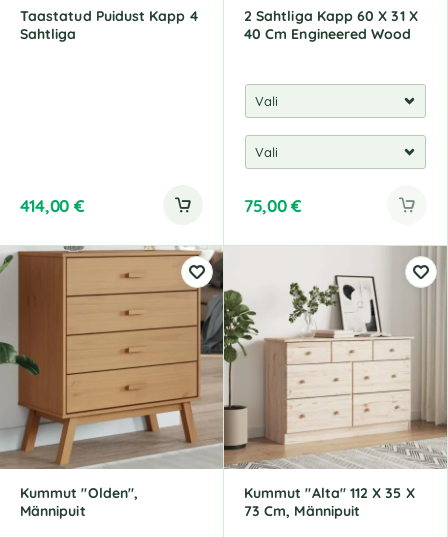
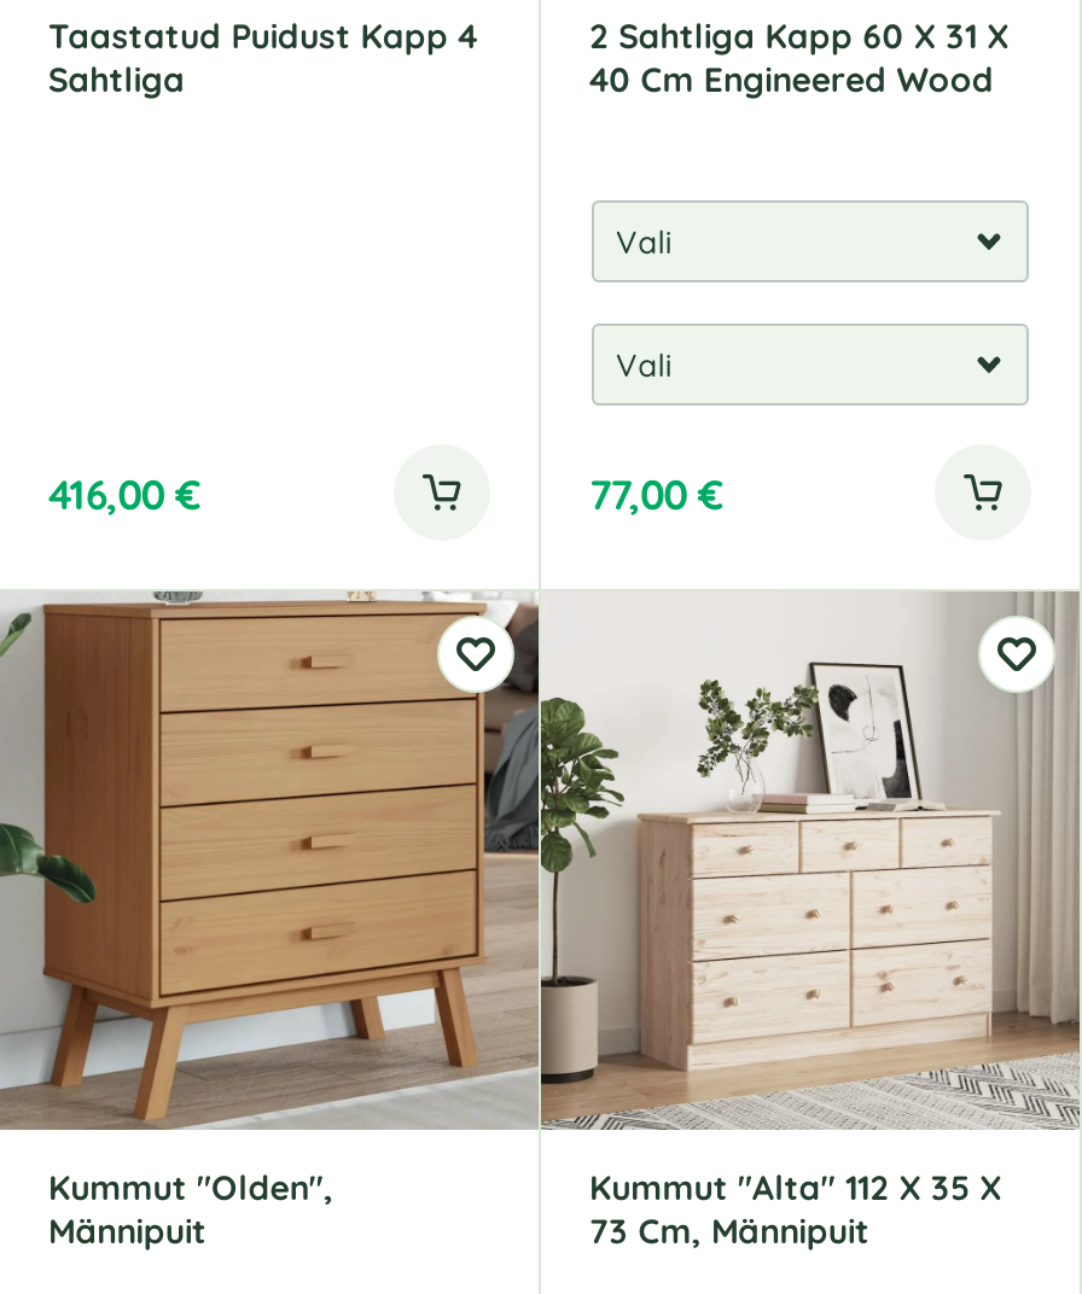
- 414,00 €
+ 416,00 €

- 75,00 €
+ 77,00 €
